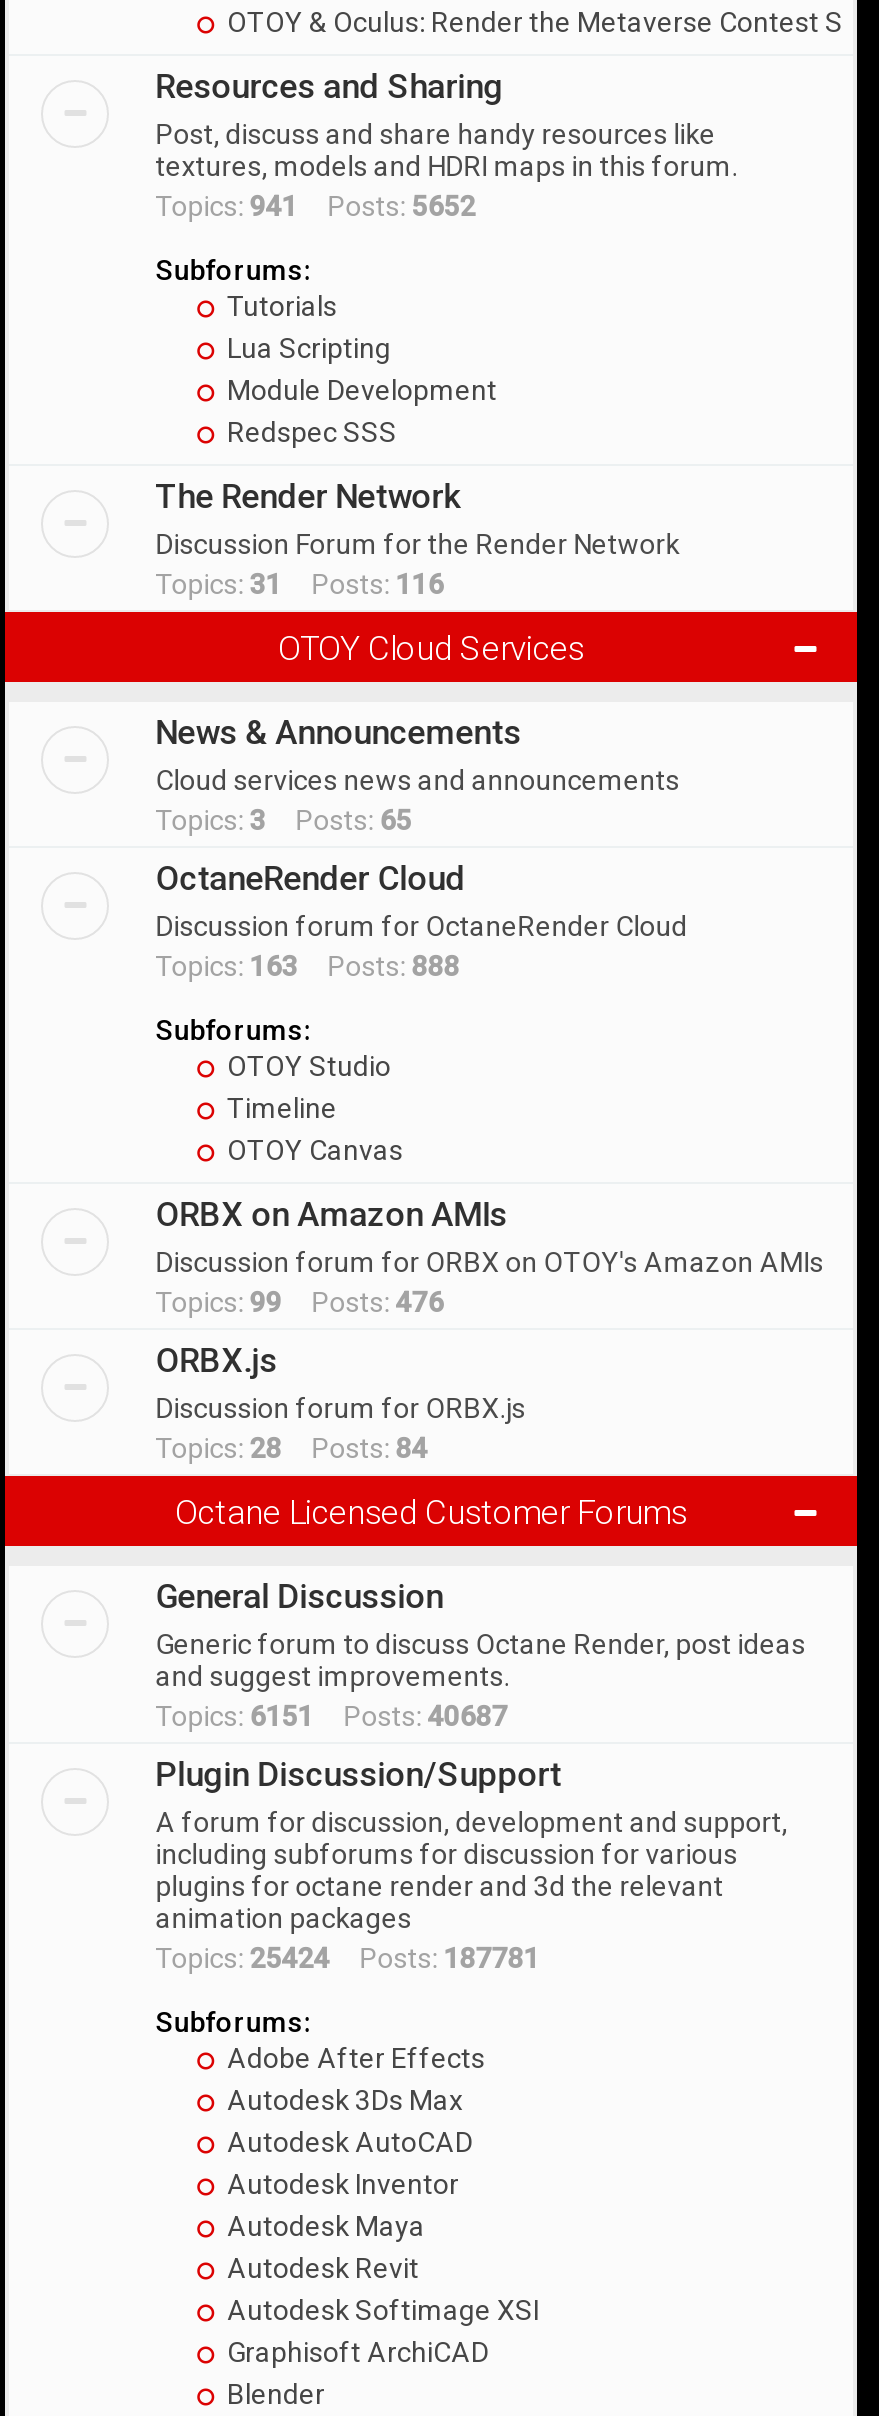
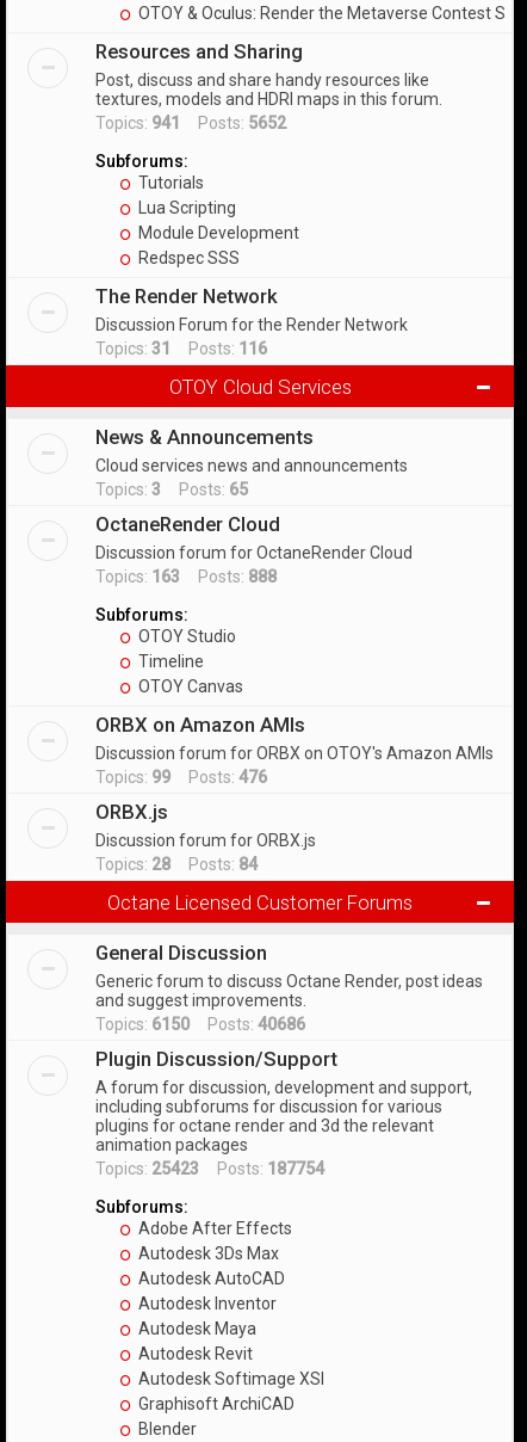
- Topics: 6151 Posts: 40687
+ Topics: 6150 Posts: 40686

- Topics: 25424 Posts: 187781
+ Topics: 25423 Posts: 187754
